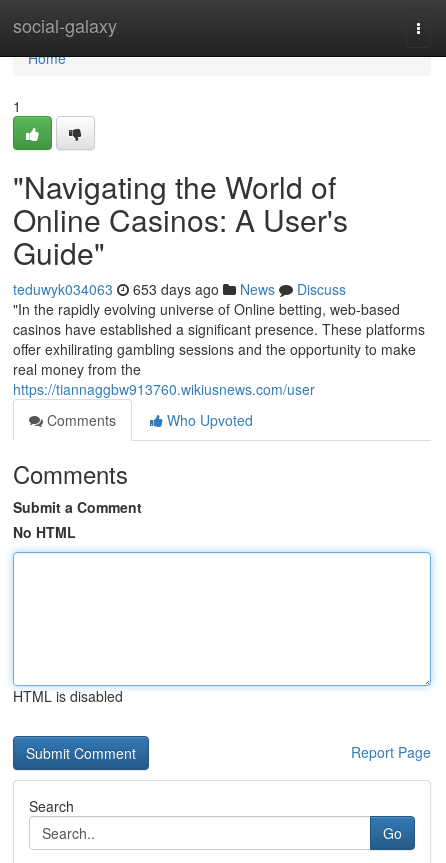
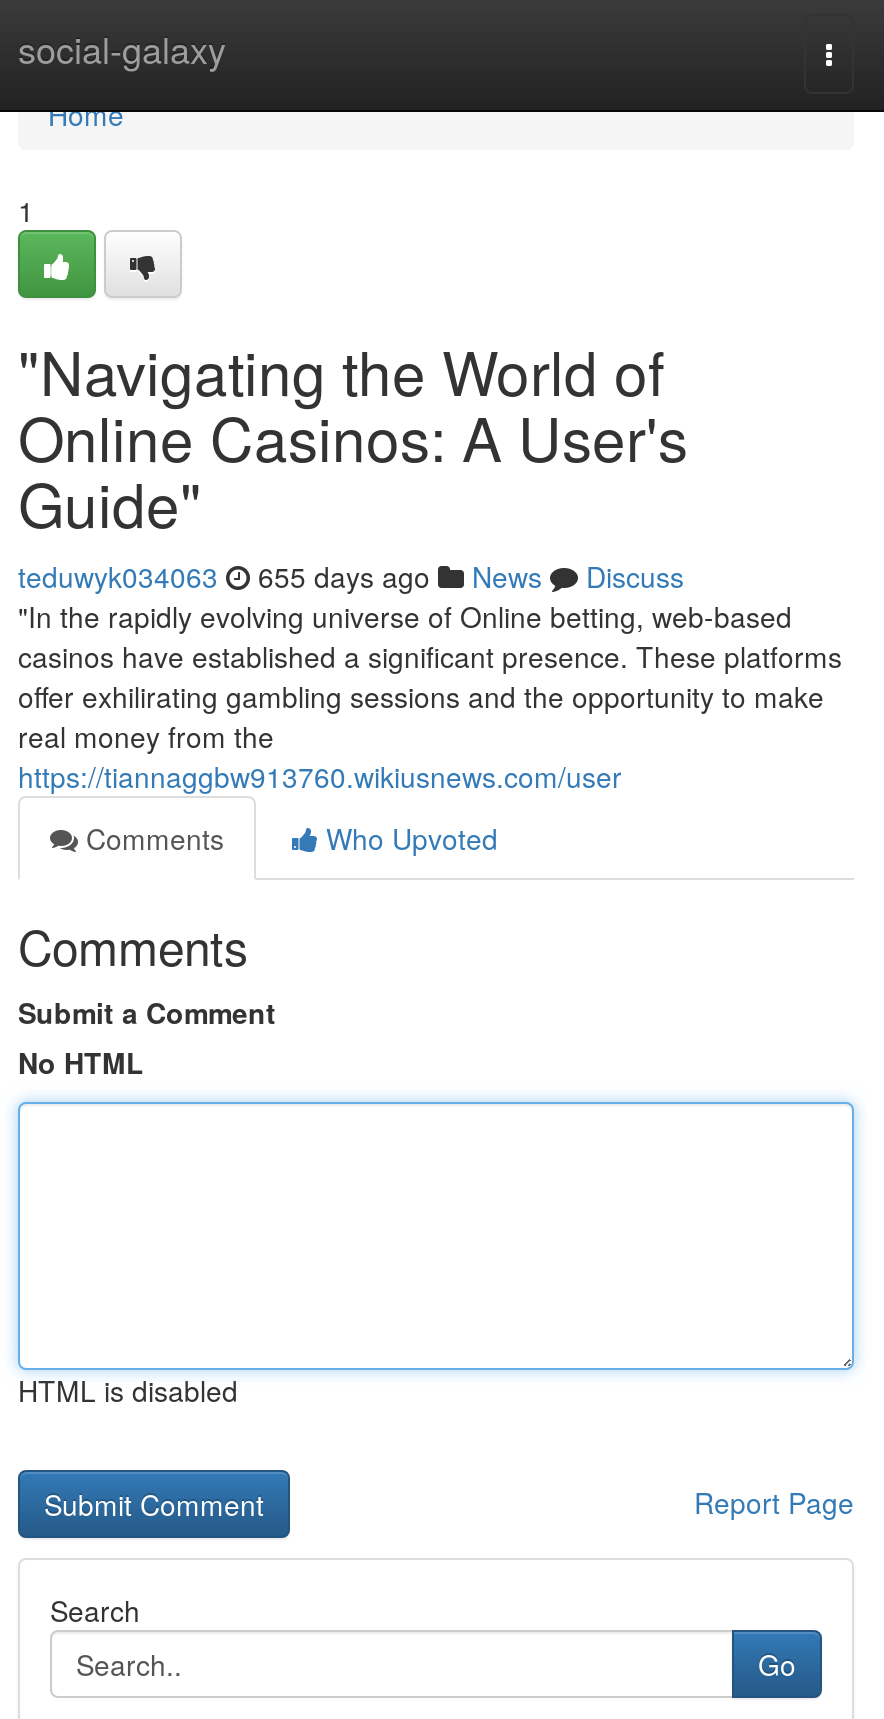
- teduwyk034063 653 days ago News Discuss
+ teduwyk034063 655 days ago News Discuss
